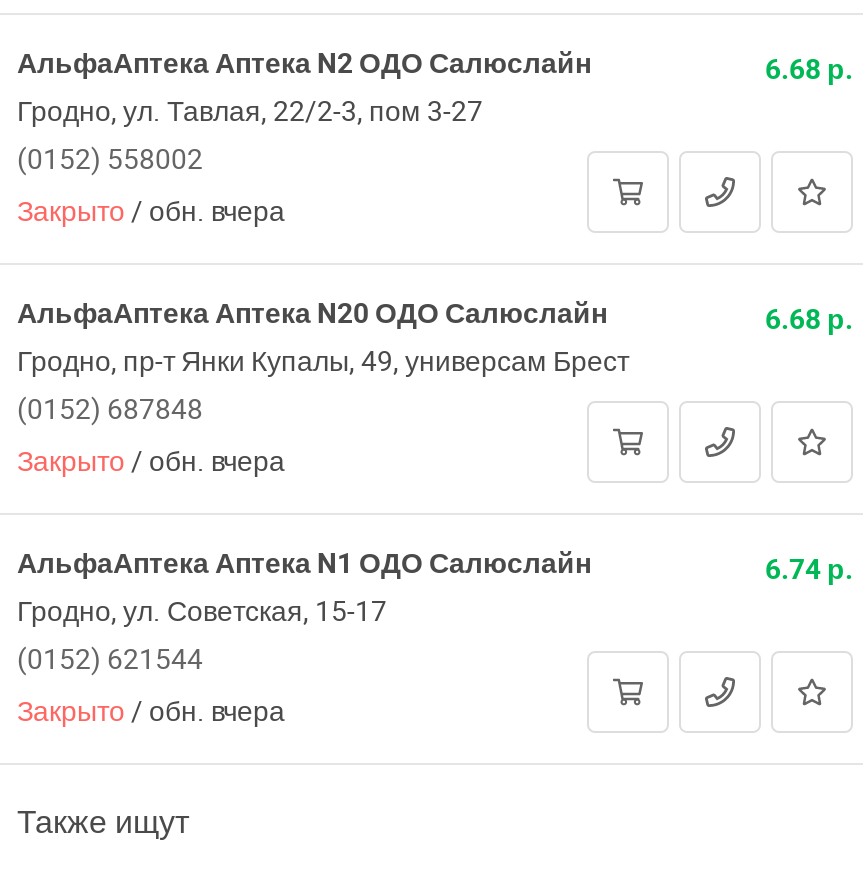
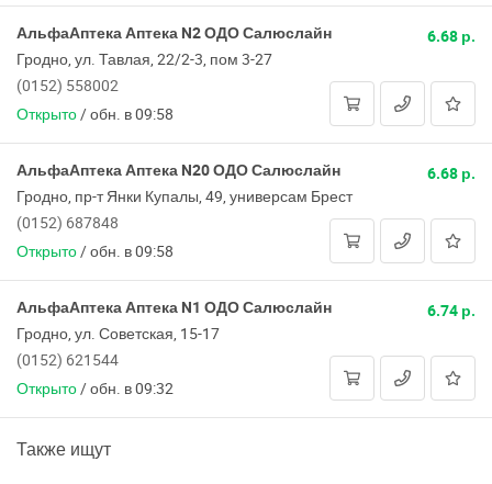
- Закрыто / обн. вчера
+ Открыто / обн. в 09:58

- Закрыто / обн. вчера
+ Открыто / обн. в 09:58

- Закрыто / обн. вчера
+ Открыто / обн. в 09:32
